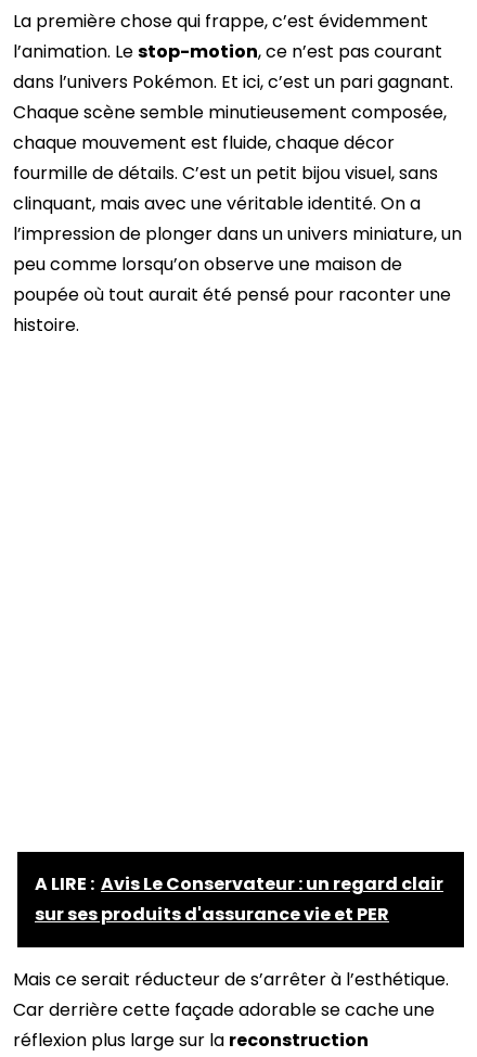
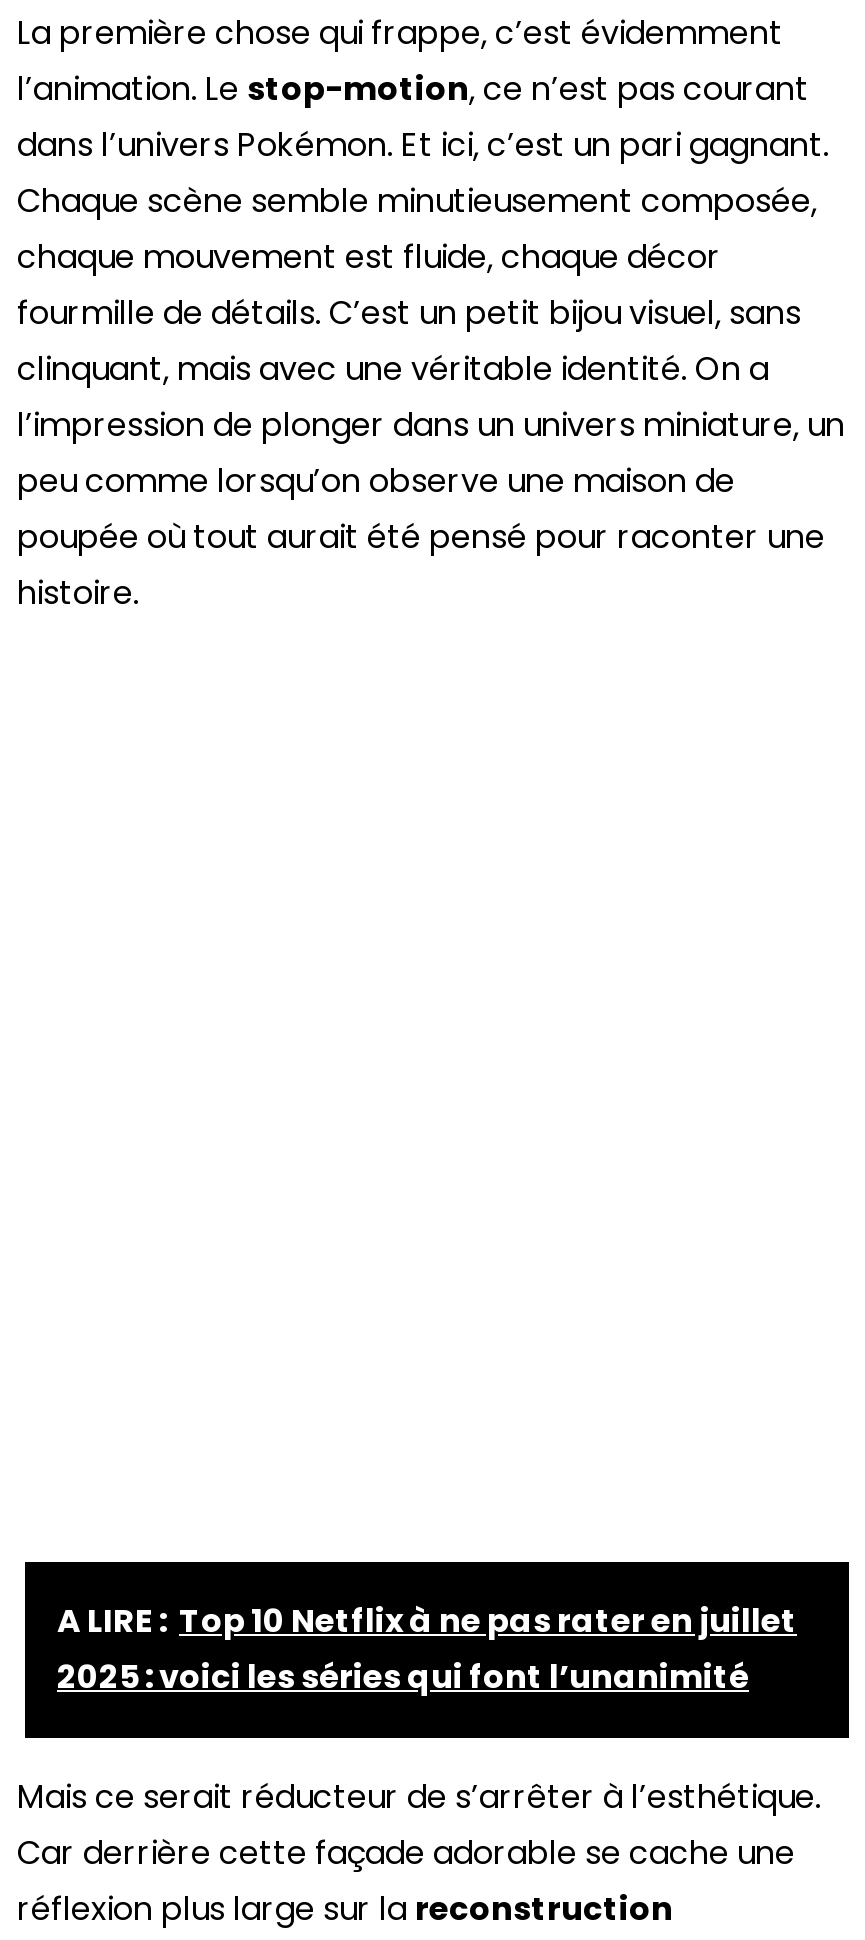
- A LIRE : Avis Le Conservateur : un regard clair
- sur ses produits d'assurance vie et PER
+ A LIRE : Top 10 Netflix à ne pas rater en juillet
+ 2025 : voici les séries qui font l’unanimité
